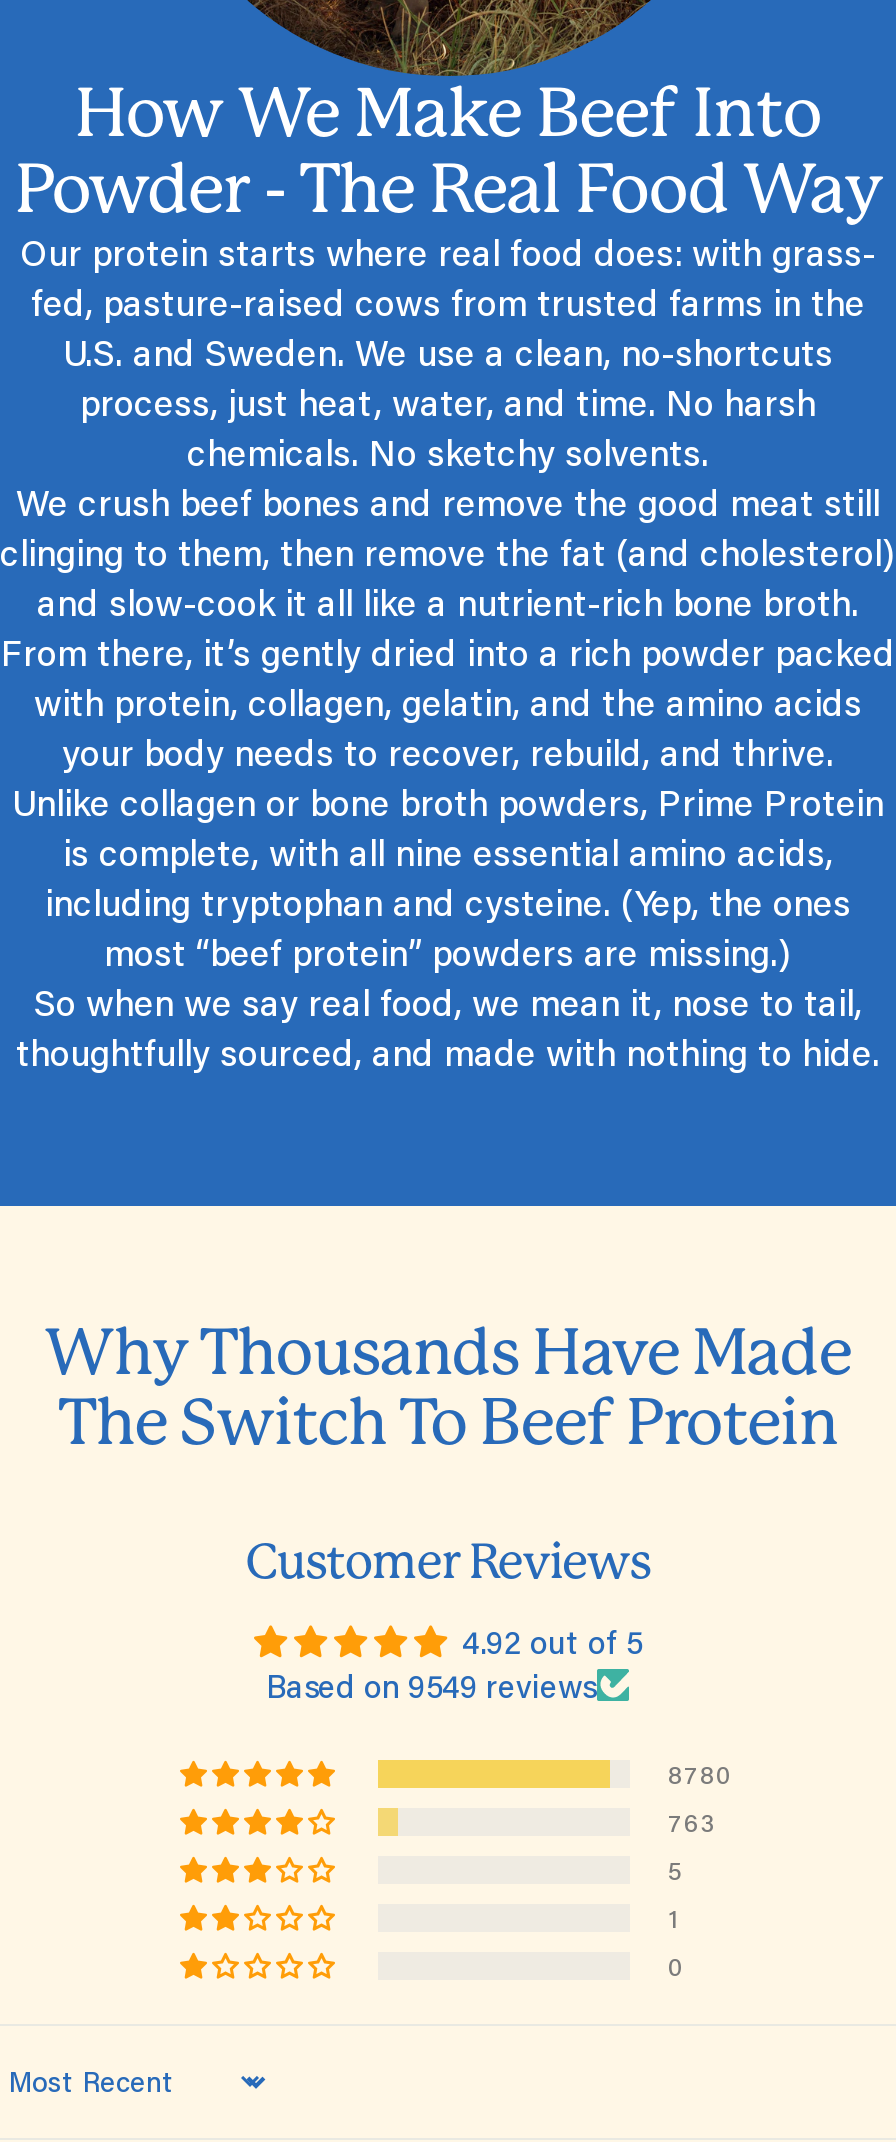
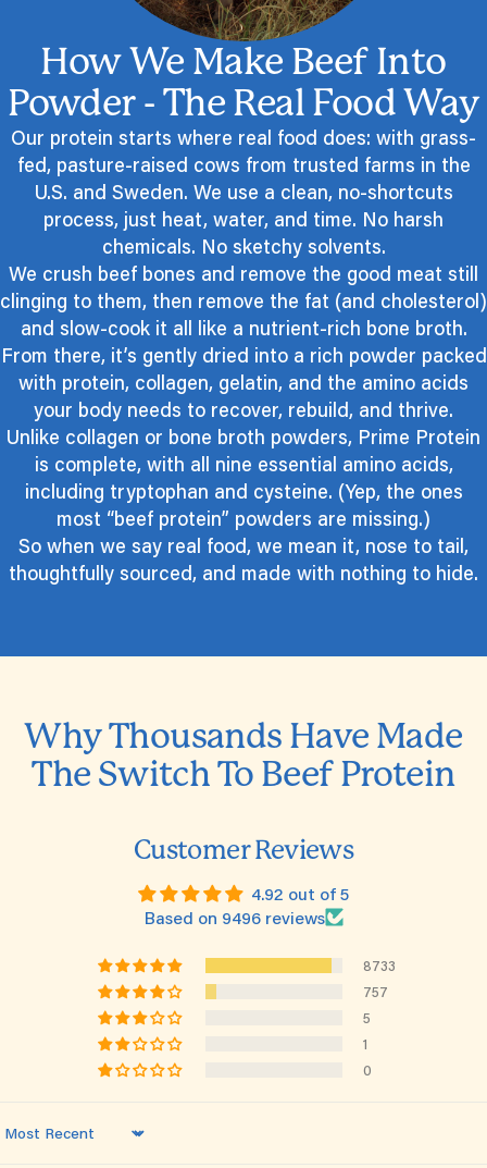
- Based on 9549 reviews
+ Based on 9496 reviews

- 8780
+ 8733

- 763
+ 757
